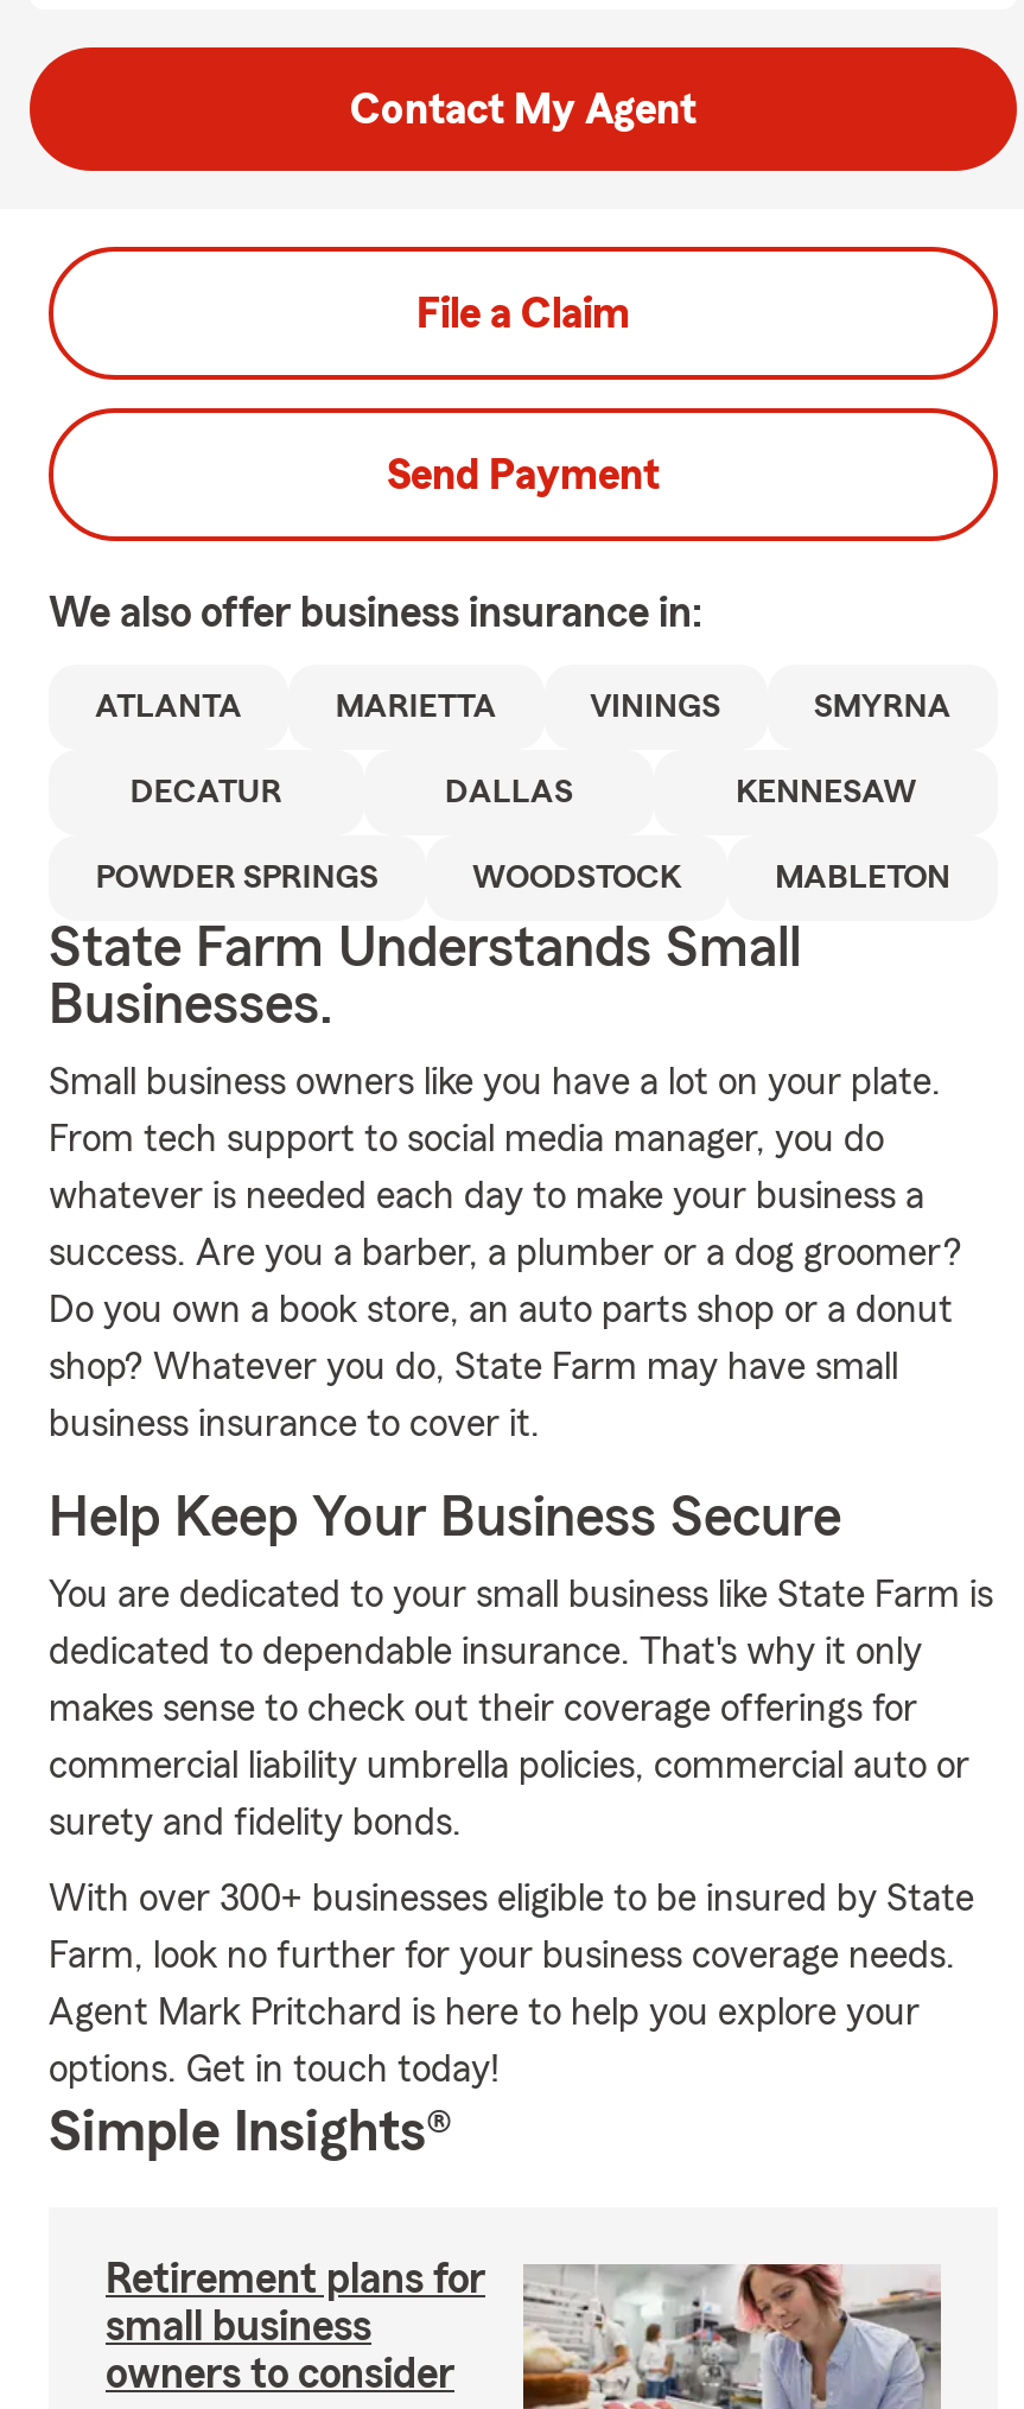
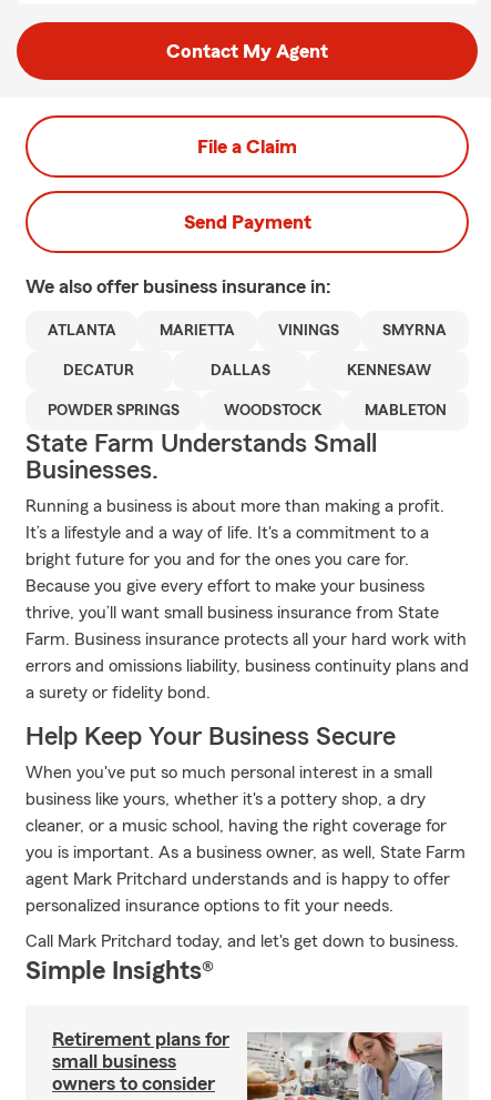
- Small business owners like you have a lot on your plate.
- From tech support to social media manager, you do
- whatever is needed each day to make your business a
- success. Are you a barber, a plumber or a dog groomer?
- Do you own a book store, an auto parts shop or a donut
- shop? Whatever you do, State Farm may have small
- business insurance to cover it.
+ Running a business is about more than making a profit.
+ It’s a lifestyle and a way of life. It's a commitment to a
+ bright future for you and for the ones you care for.
+ Because you give every effort to make your business
+ thrive, you’ll want small business insurance from State
+ Farm. Business insurance protects all your hard work with
+ errors and omissions liability, business continuity plans and
+ a surety or fidelity bond.

moved down: Help Keep Your Business Secure

- You are dedicated to your small business like State Farm is
- dedicated to dependable insurance. That's why it only
- makes sense to check out their coverage offerings for
- commercial liability umbrella policies, commercial auto or
- surety and fidelity bonds.
- With over 300+ businesses eligible to be insured by State
- Farm, look no further for your business coverage needs.
- Agent Mark Pritchard is here to help you explore your
- options. Get in touch today!
+ When you've put so much personal interest in a small
+ business like yours, whether it's a pottery shop, a dry
+ cleaner, or a music school, having the right coverage for
+ you is important. As a business owner, as well, State Farm
+ agent Mark Pritchard understands and is happy to offer
+ personalized insurance options to fit your needs.
+ Call Mark Pritchard today, and let's get down to business.
